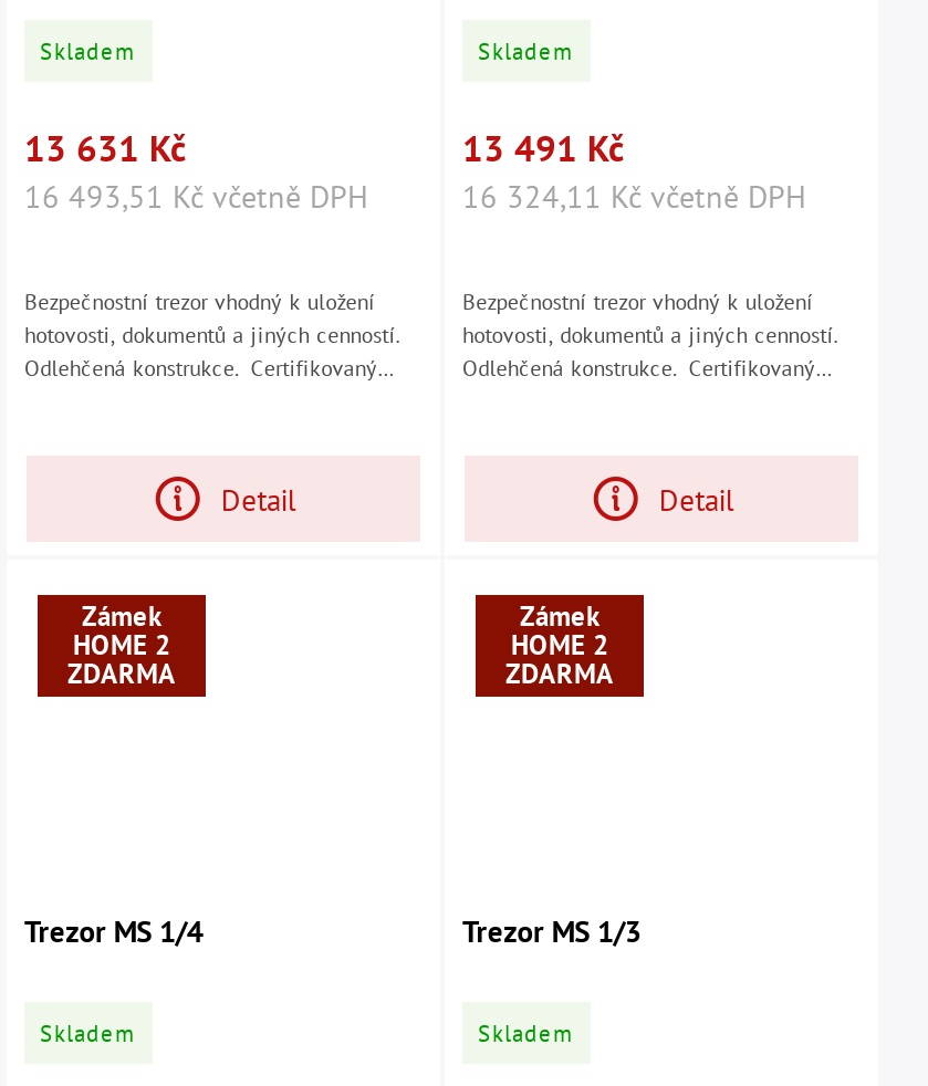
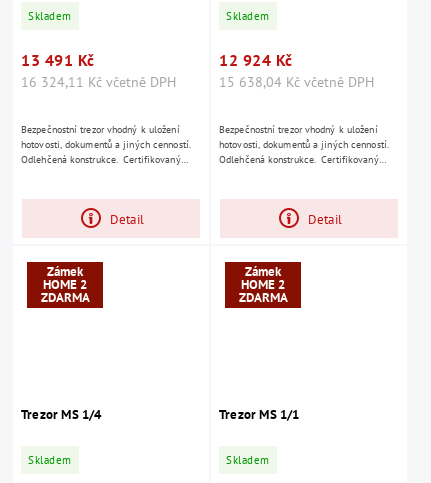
- 13 631 Kč
+ 13 491 Kč

- 13 491 Kč
+ 12 924 Kč

- 16 493,51 Kč včetně DPH
+ 16 324,11 Kč včetně DPH

- 16 324,11 Kč včetně DPH
+ 15 638,04 Kč včetně DPH

- Trezor MS 1/3
+ Trezor MS 1/1
